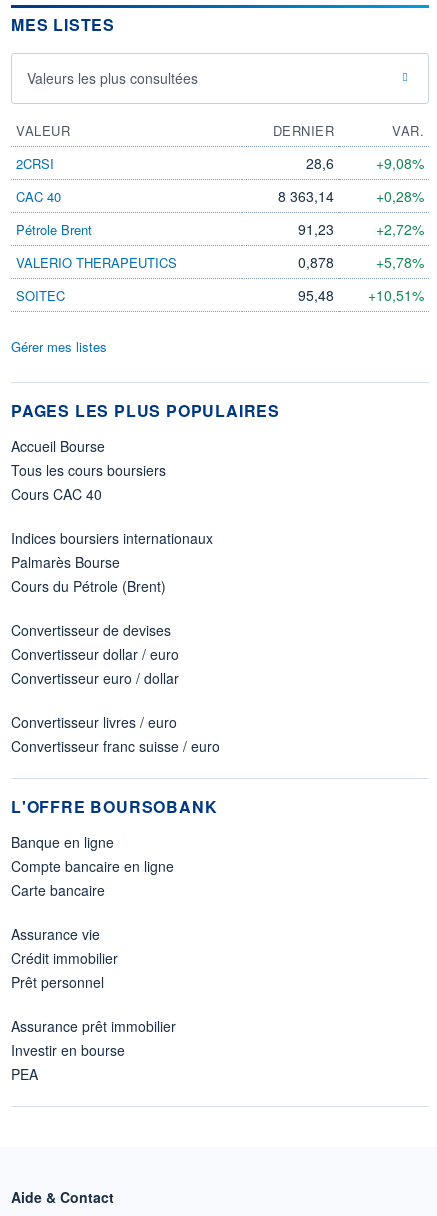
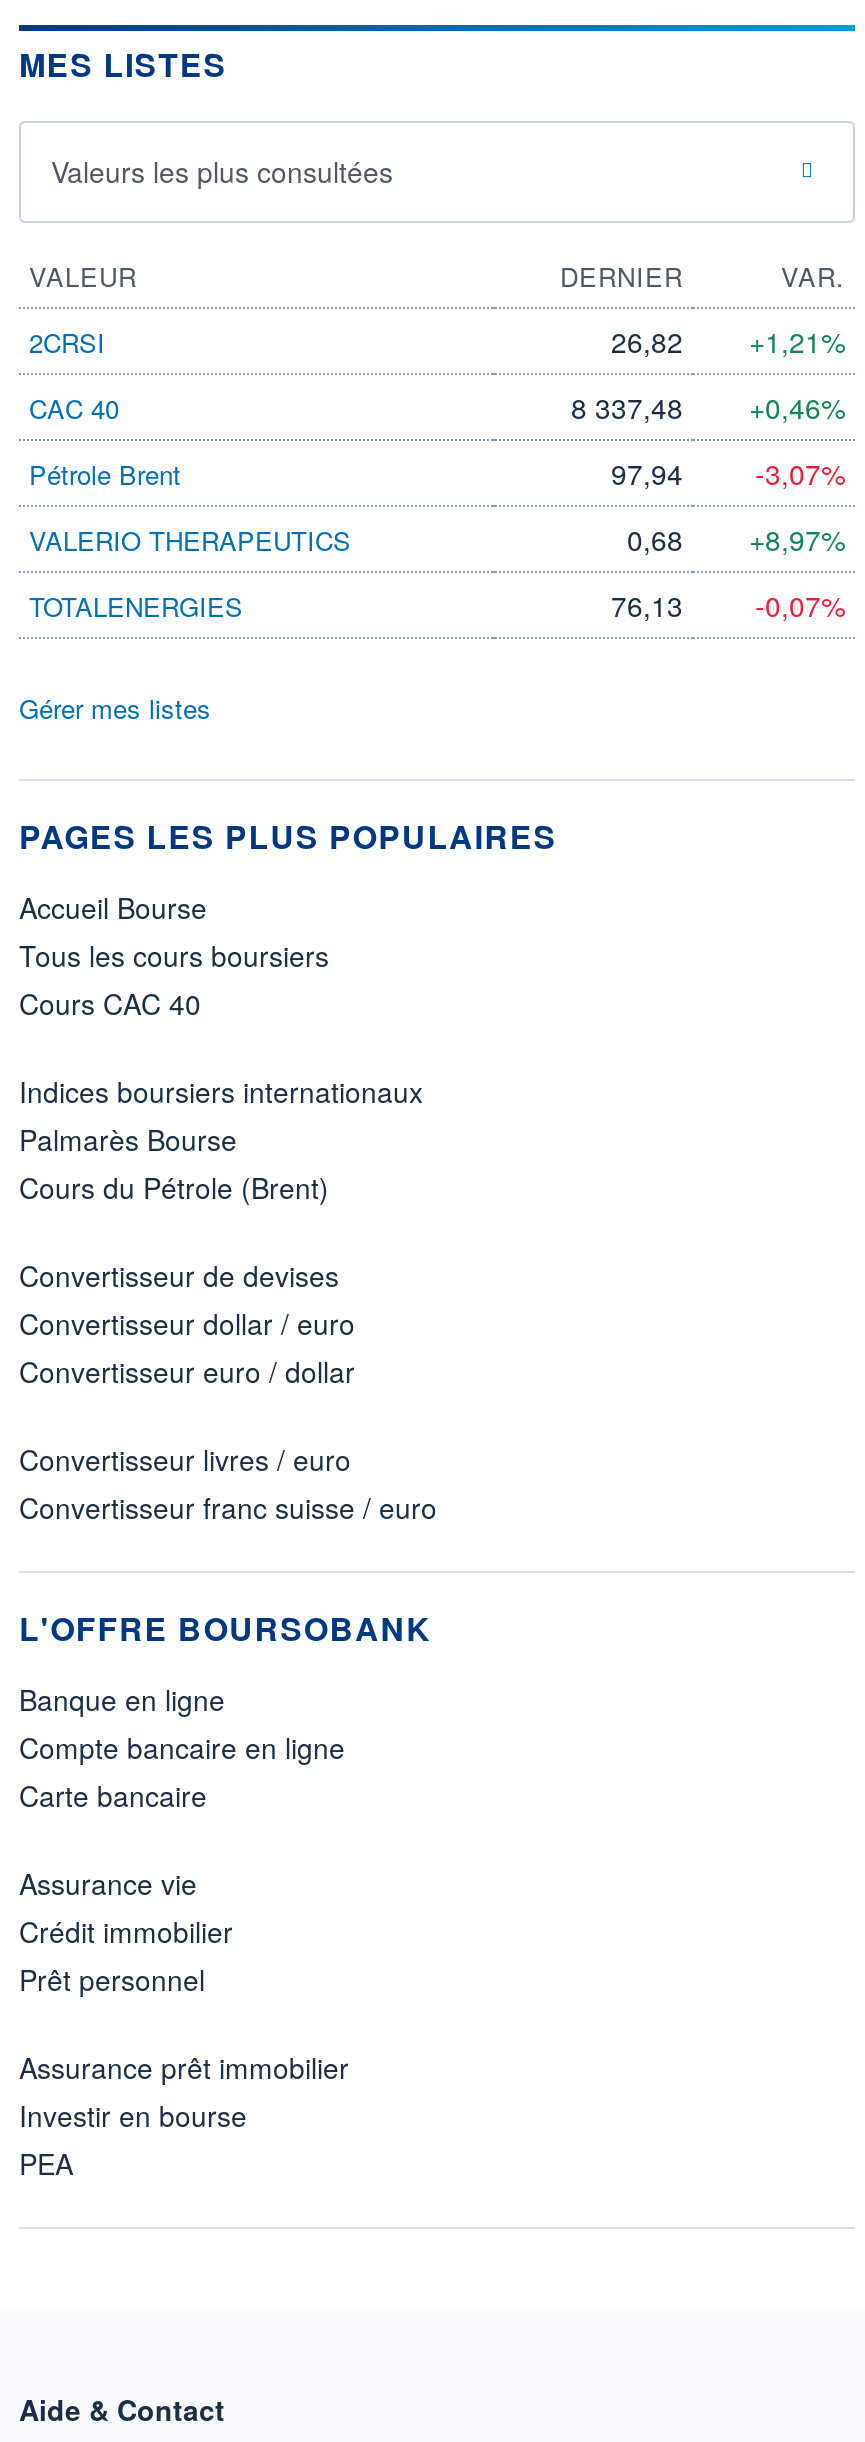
- 28,6
+ 26,82

- +9,08%
+ +1,21%

- 8 363,14
+ 8 337,48

- +0,28%
+ +0,46%

- 91,23
+ 97,94

- +2,72%
+ -3,07%

- 0,878
- +5,78%
+ 0,68
+ +8,97%

- SOITEC
- 95,48
- +10,51%
+ TOTALENERGIES
+ 76,13
+ -0,07%
